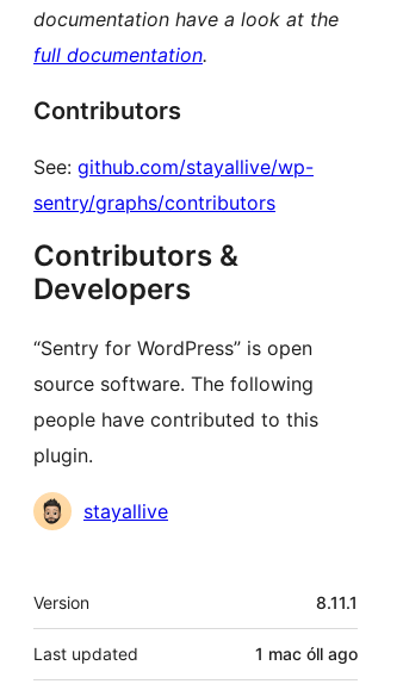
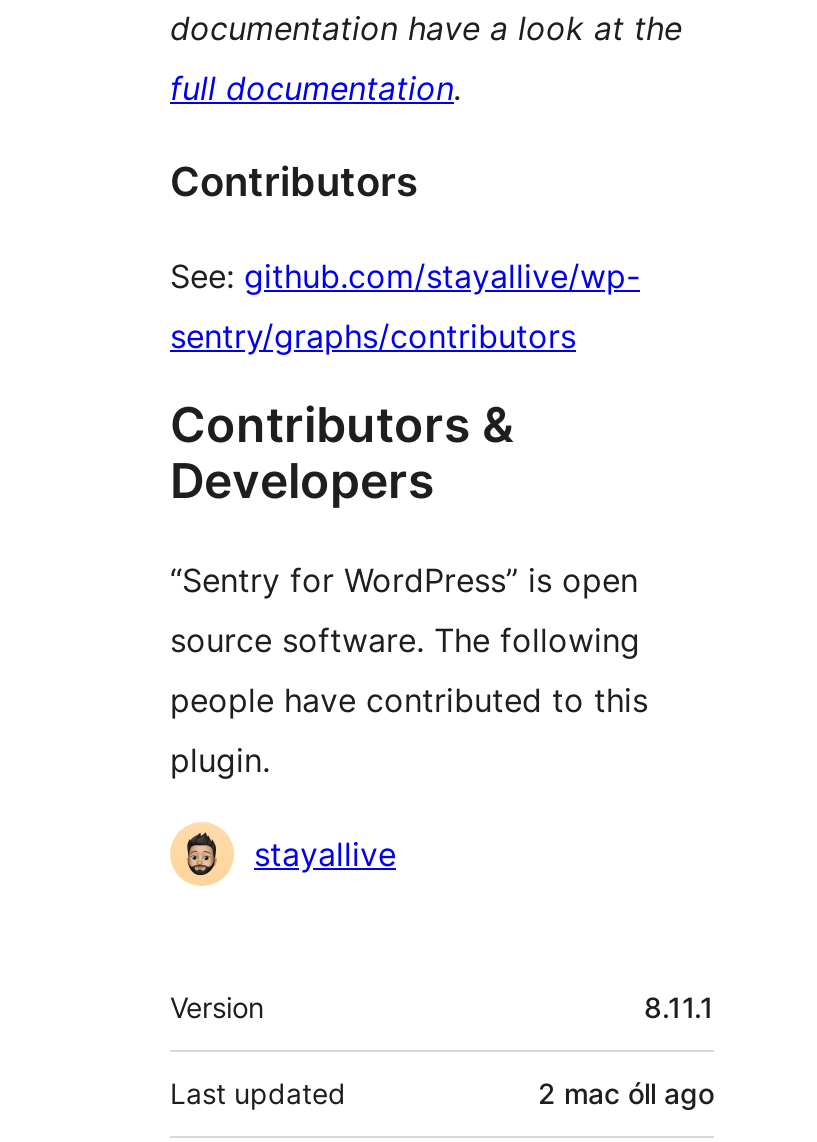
- 1 mac óll ago
+ 2 mac óll ago
